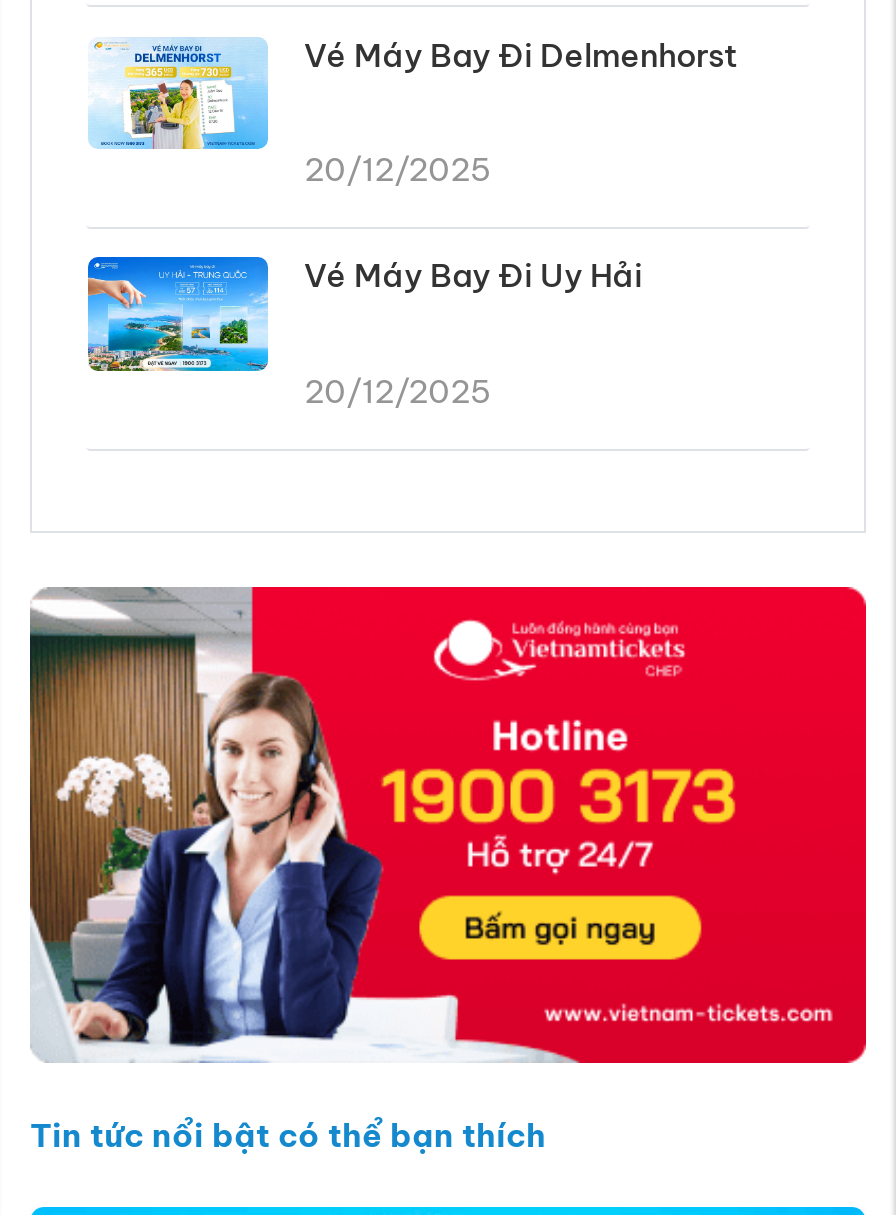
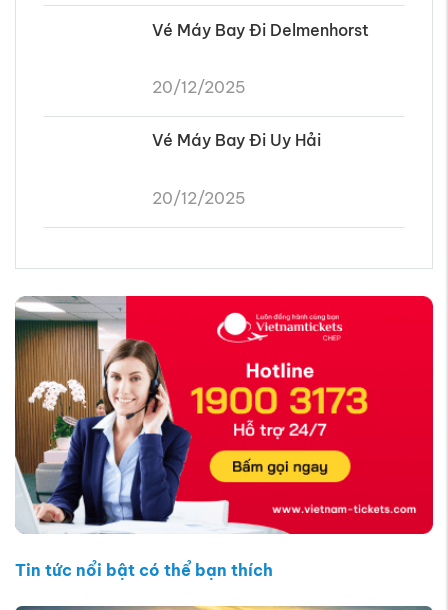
- [image]

- [image]
